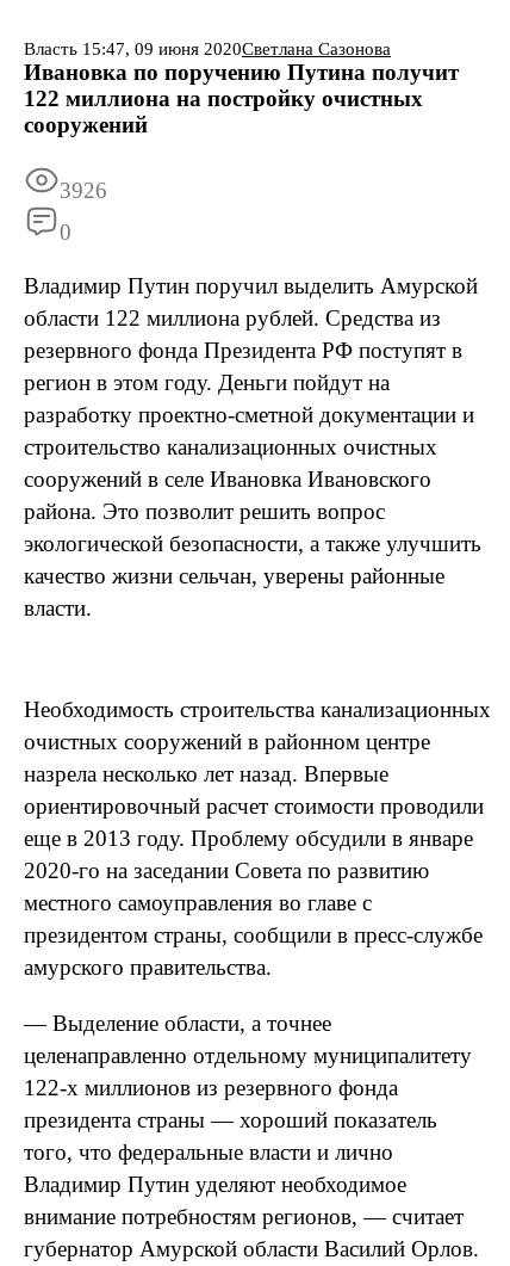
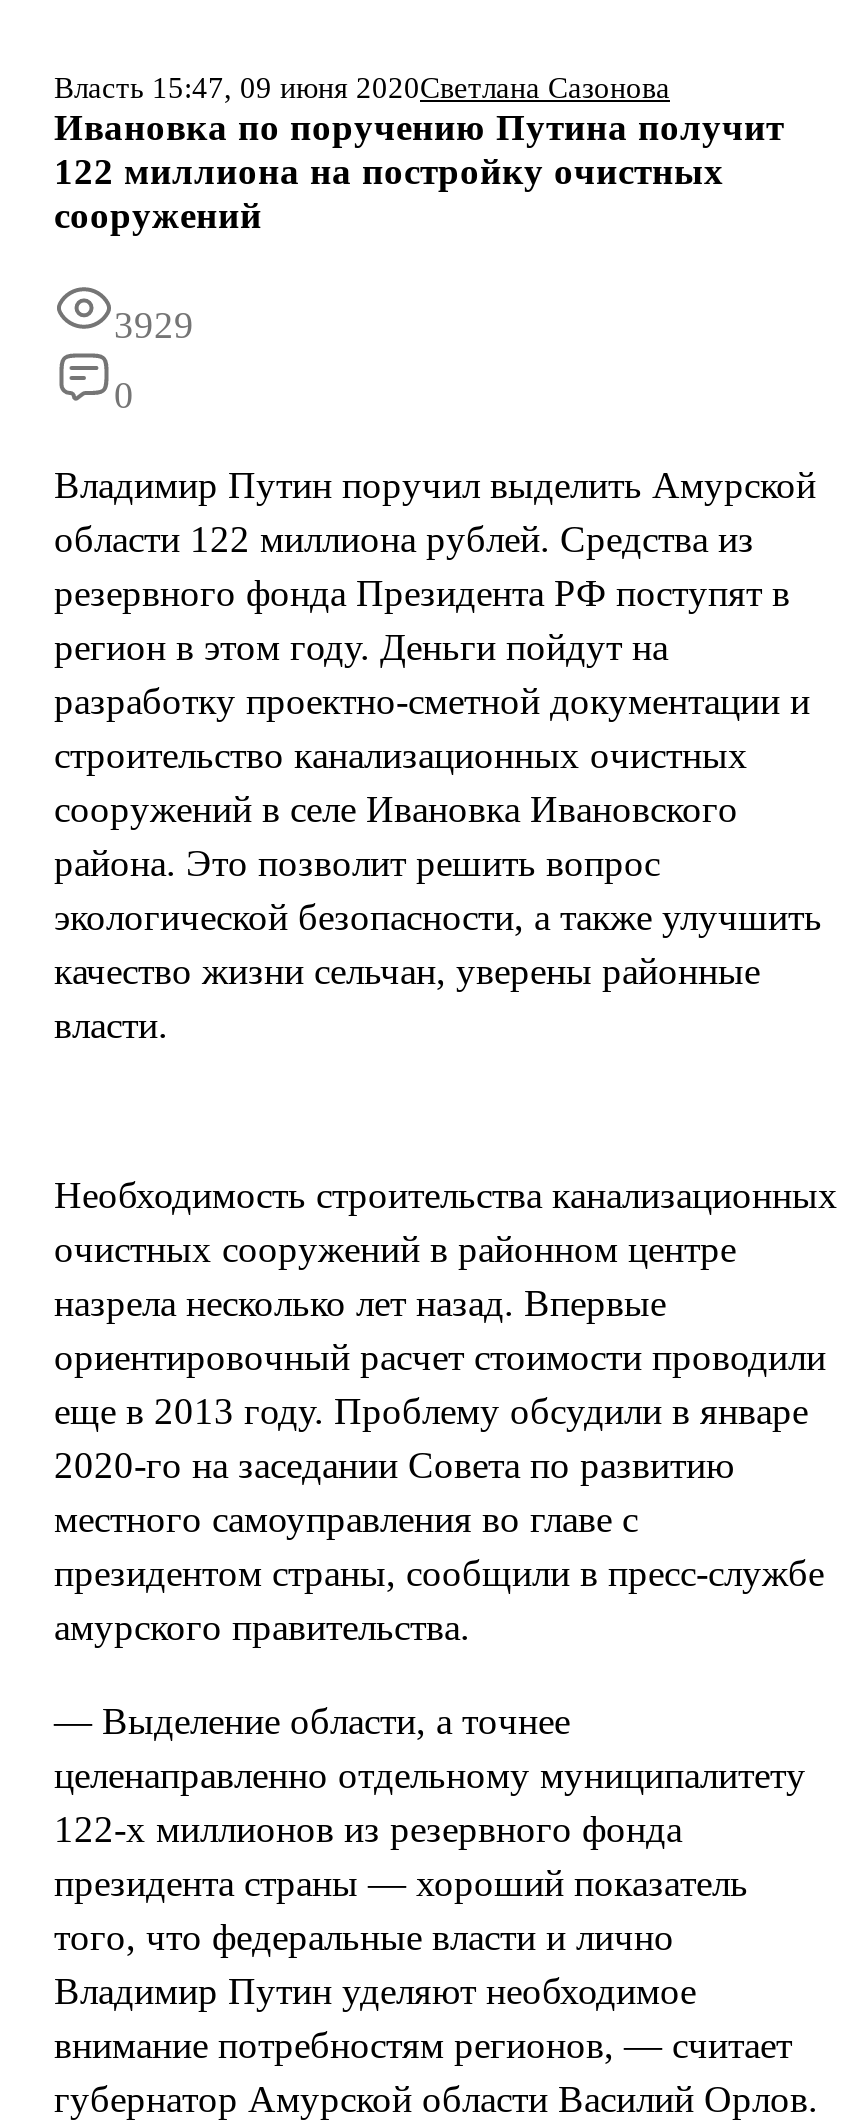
- 3926
+ 3929
